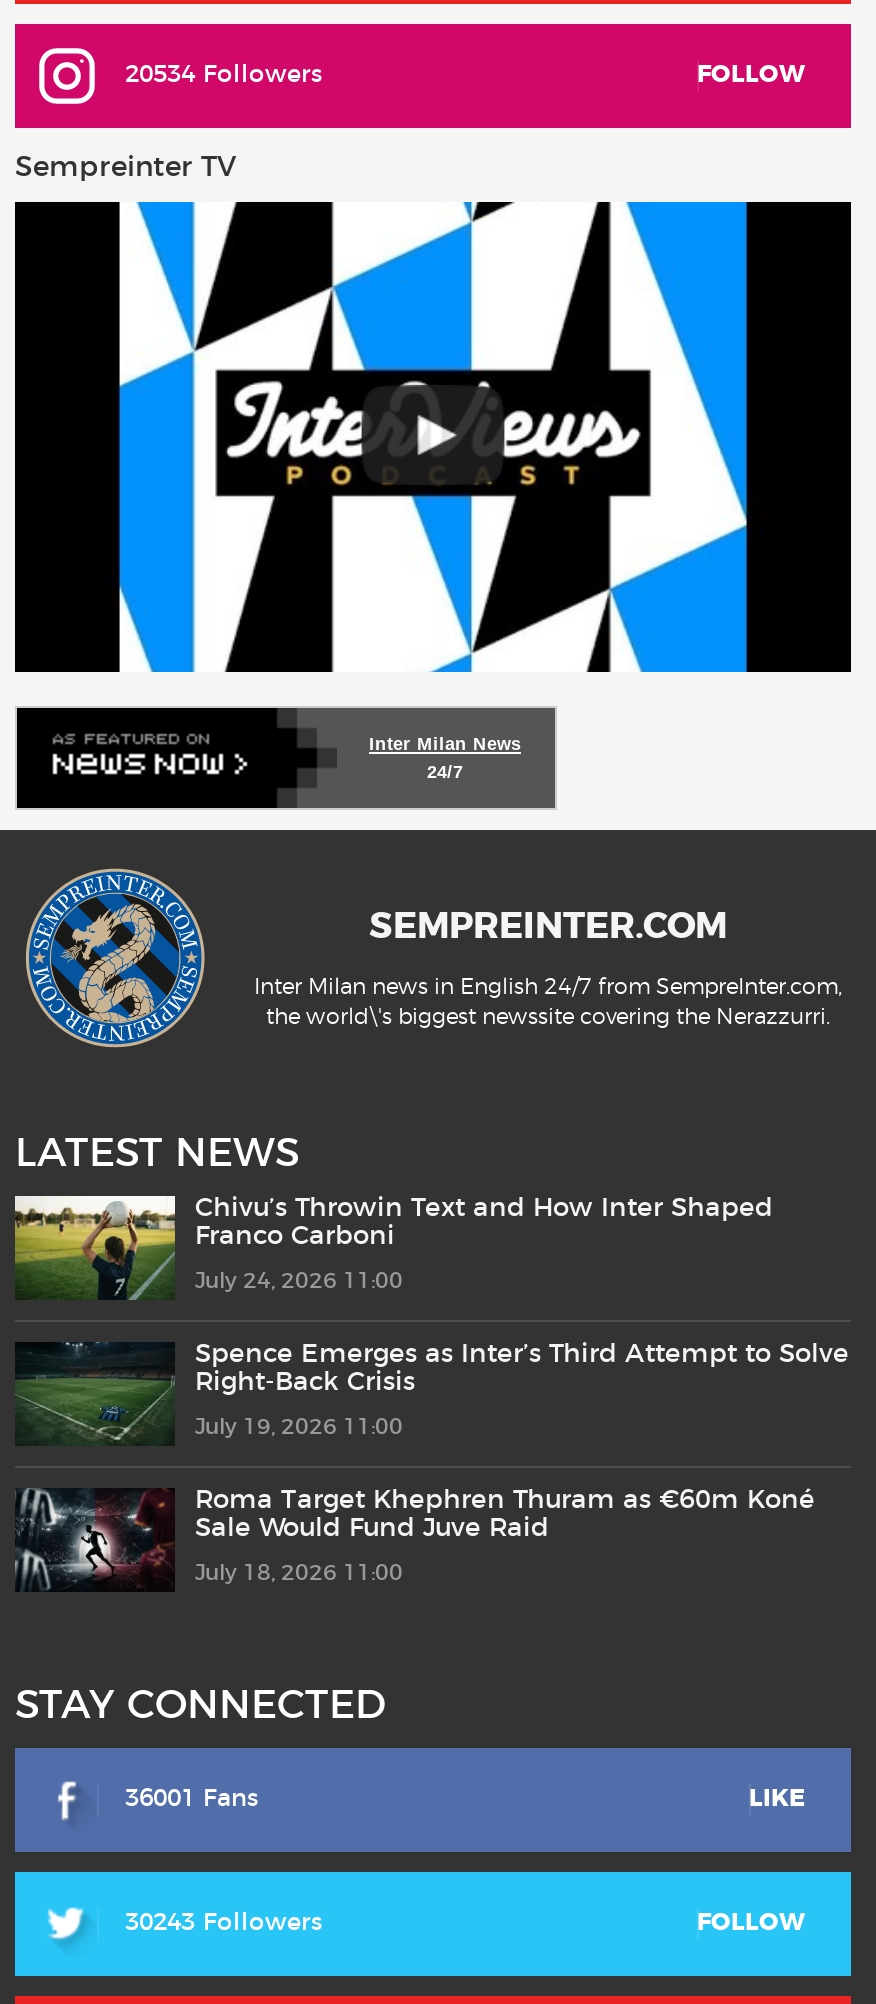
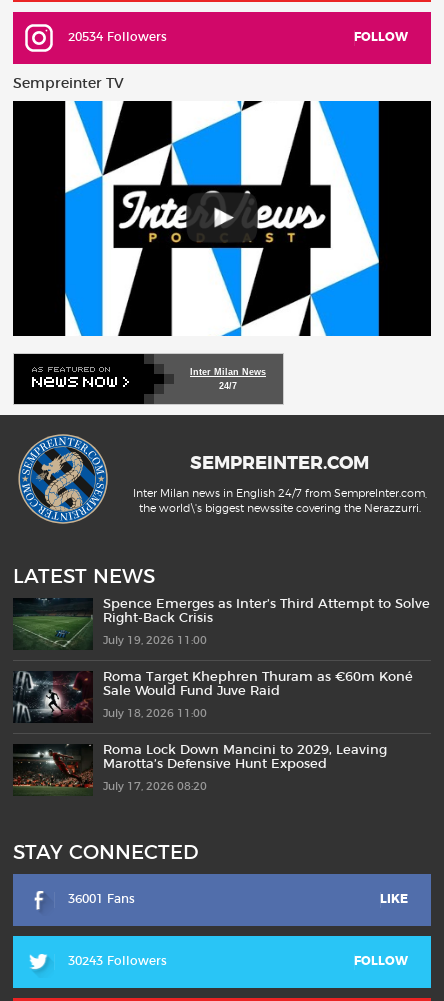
- [image]
- Chivu’s Throwin Text and How Inter Shaped
- Franco Carboni
- July 24, 2026 11:00

moved up: [image] | Spence Emerges as Inter’s Third Attempt to Solve | Right-Back Crisis | July 19, 2026 11:00 | Roma Target Khephren Thuram as €60m Koné | Sale Would Fund Juve Raid | July 18, 2026 11:00

+ [image]
+ Roma Lock Down Mancini to 2029, Leaving
+ Marotta’s Defensive Hunt Exposed
+ July 17, 2026 08:20
